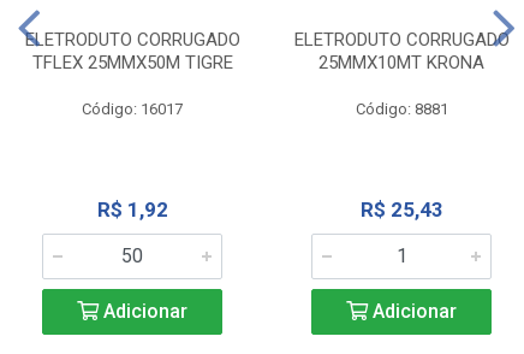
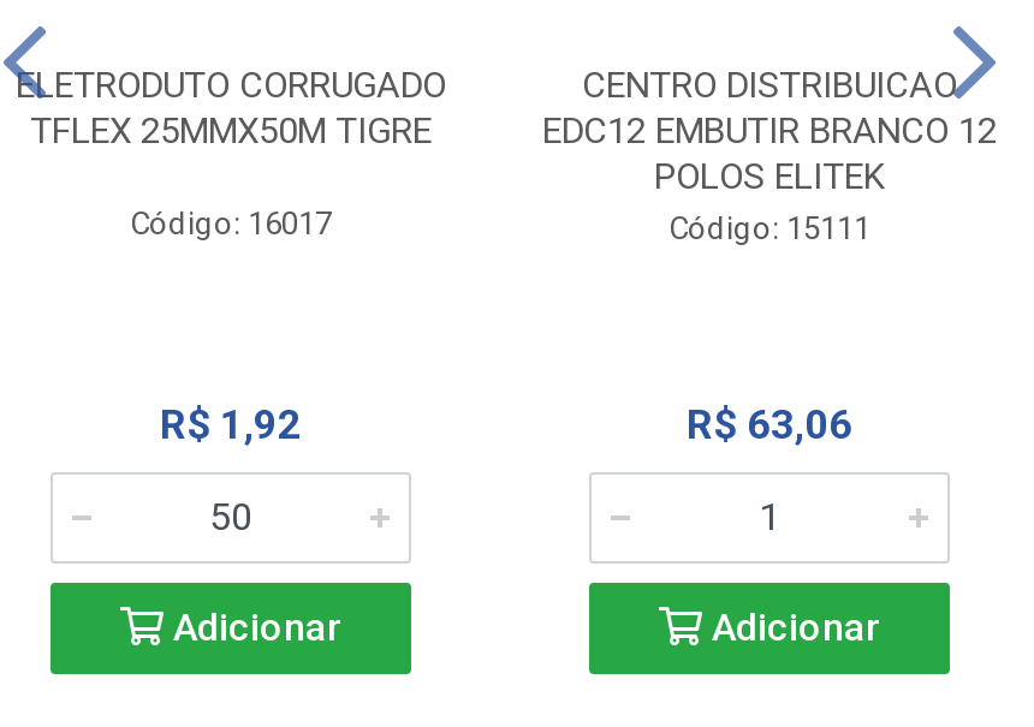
- ELETRODUTO CORRUGADO
- 25MMX10MT KRONA
- Código: 8881
+ CENTRO DISTRIBUICAO
+ EDC12 EMBUTIR BRANCO 12
+ POLOS ELITEK
+ Código: 15111

- R$ 25,43
+ R$ 63,06
